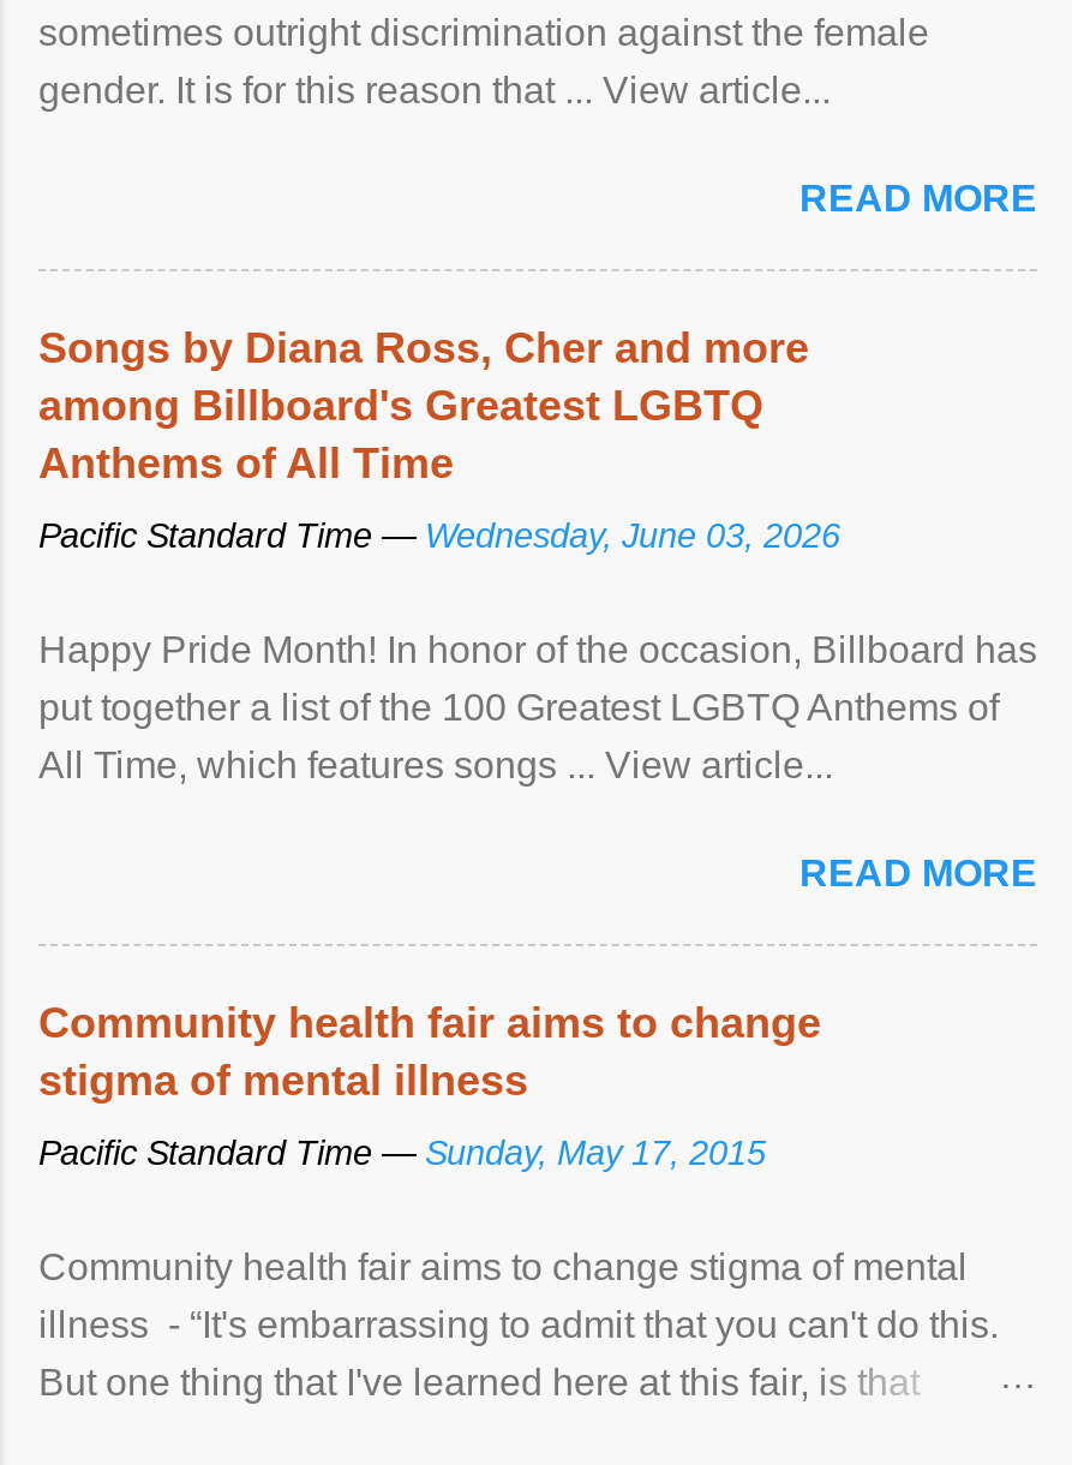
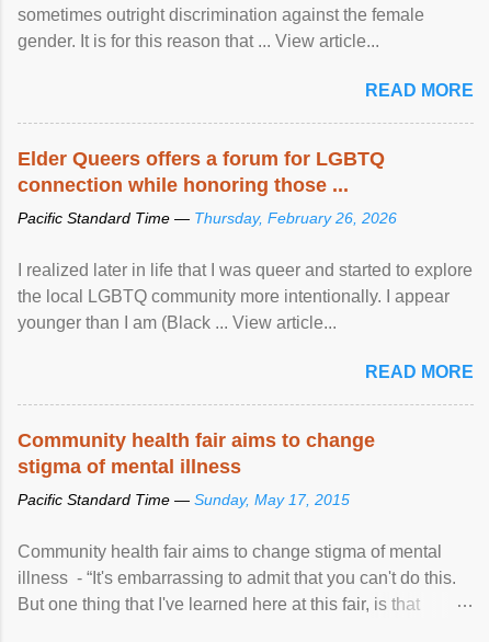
- Songs by Diana Ross, Cher and more
- among Billboard's Greatest LGBTQ
- Anthems of All Time
+ Elder Queers offers a forum for LGBTQ
+ connection while honoring those ...

- Pacific Standard Time — Wednesday, June 03, 2026
+ Pacific Standard Time — Thursday, February 26, 2026

- Happy Pride Month! In honor of the occasion, Billboard has
- put together a list of the 100 Greatest LGBTQ Anthems of
- All Time, which features songs ... View article...
+ I realized later in life that I was queer and started to explore
+ the local LGBTQ community more intentionally. I appear
+ younger than I am (Black ... View article...
